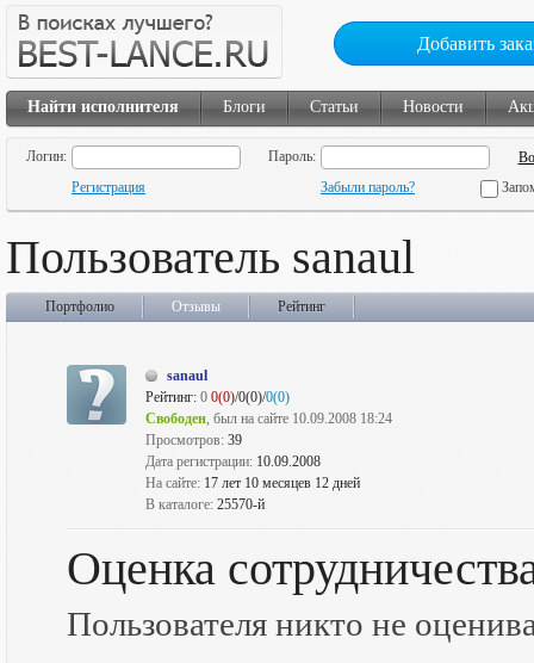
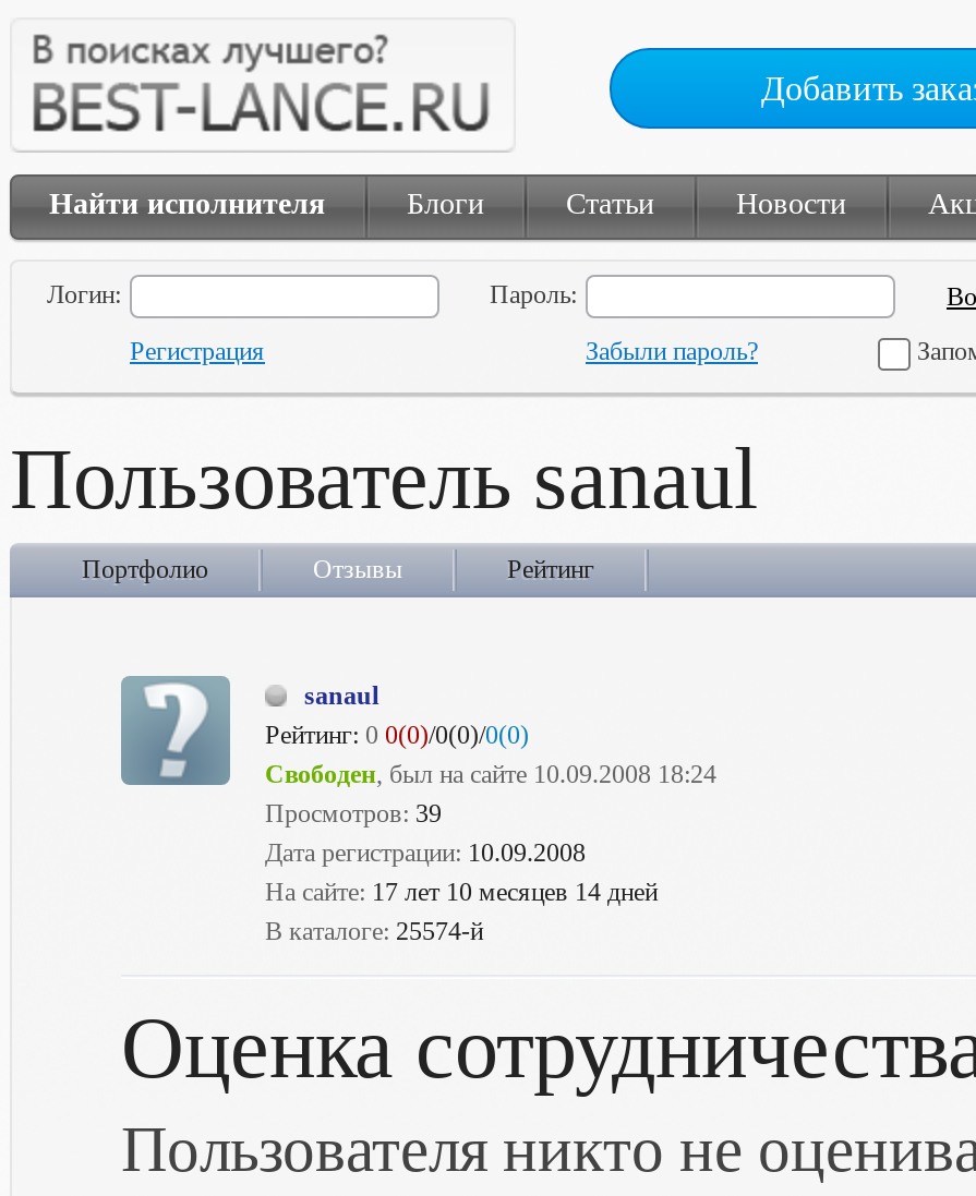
- На сайте: 17 лет 10 месяцев 12 дней
+ На сайте: 17 лет 10 месяцев 14 дней

- В каталоге: 25570-й
+ В каталоге: 25574-й
